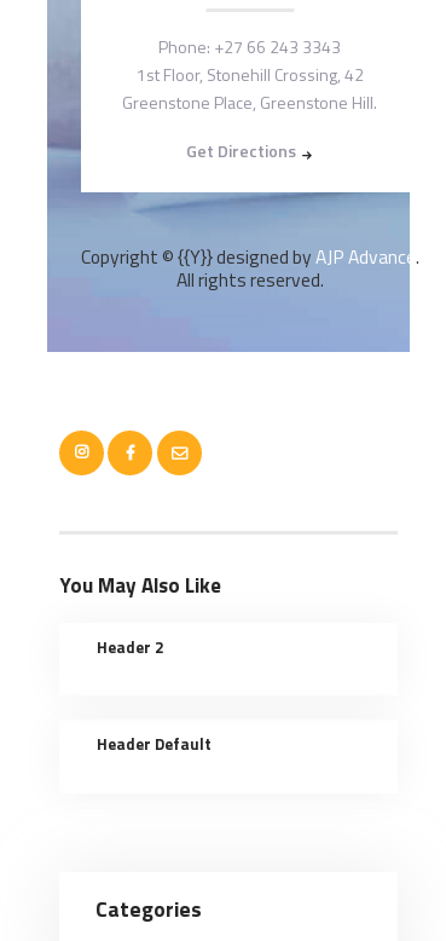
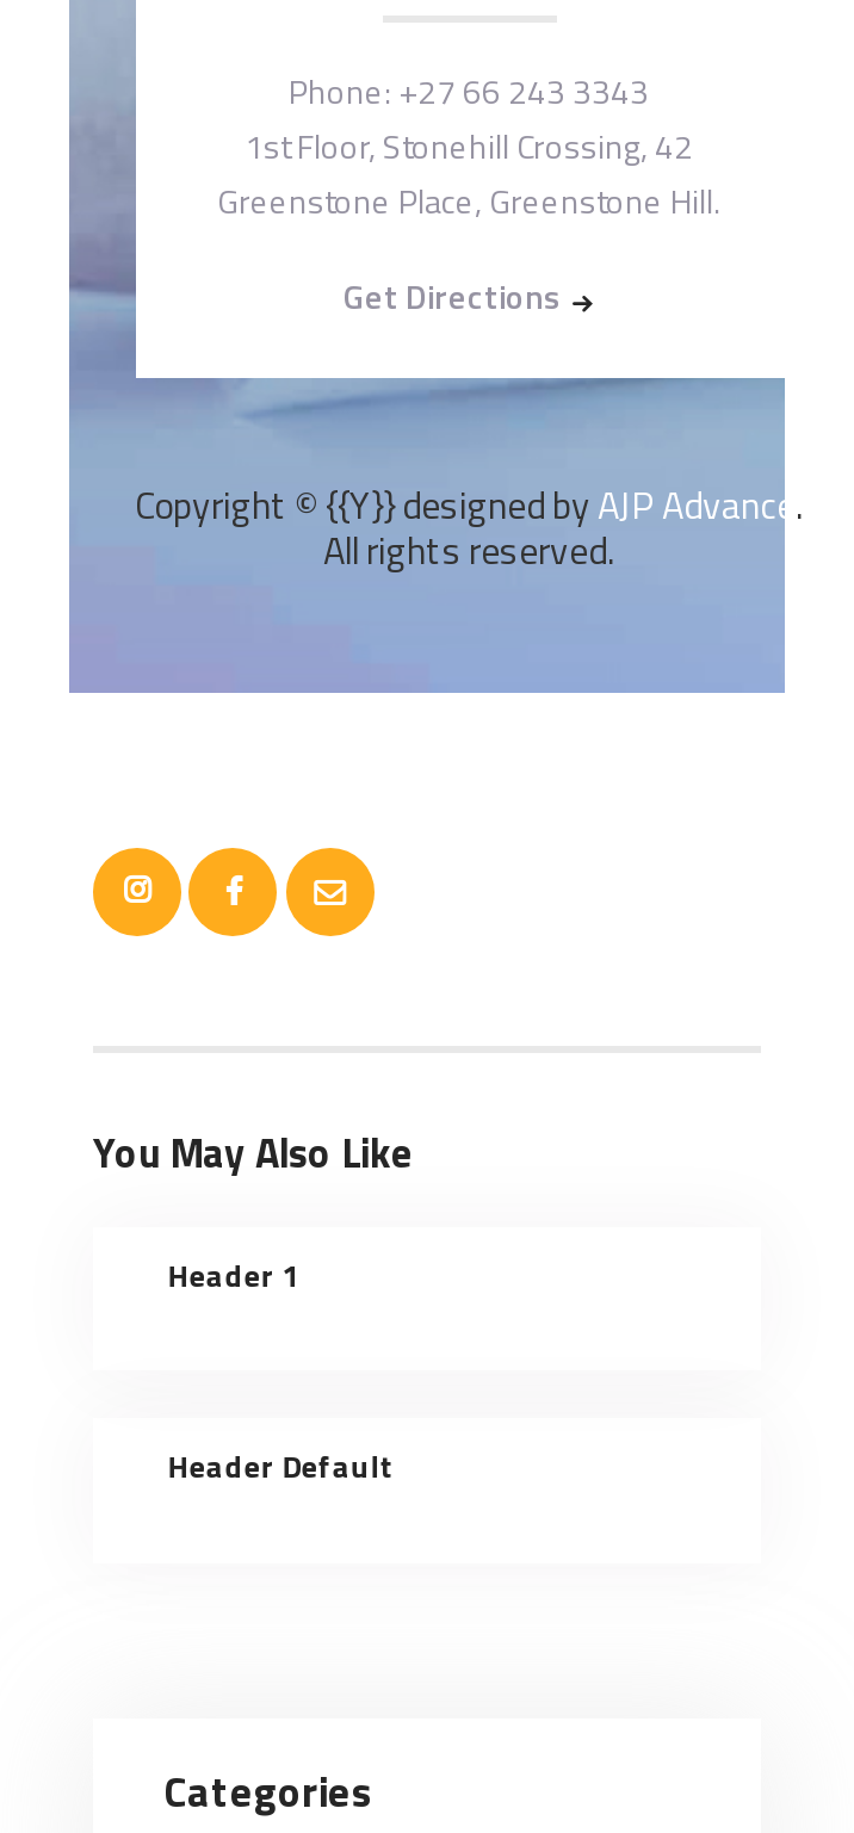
- Header 2
+ Header 1
